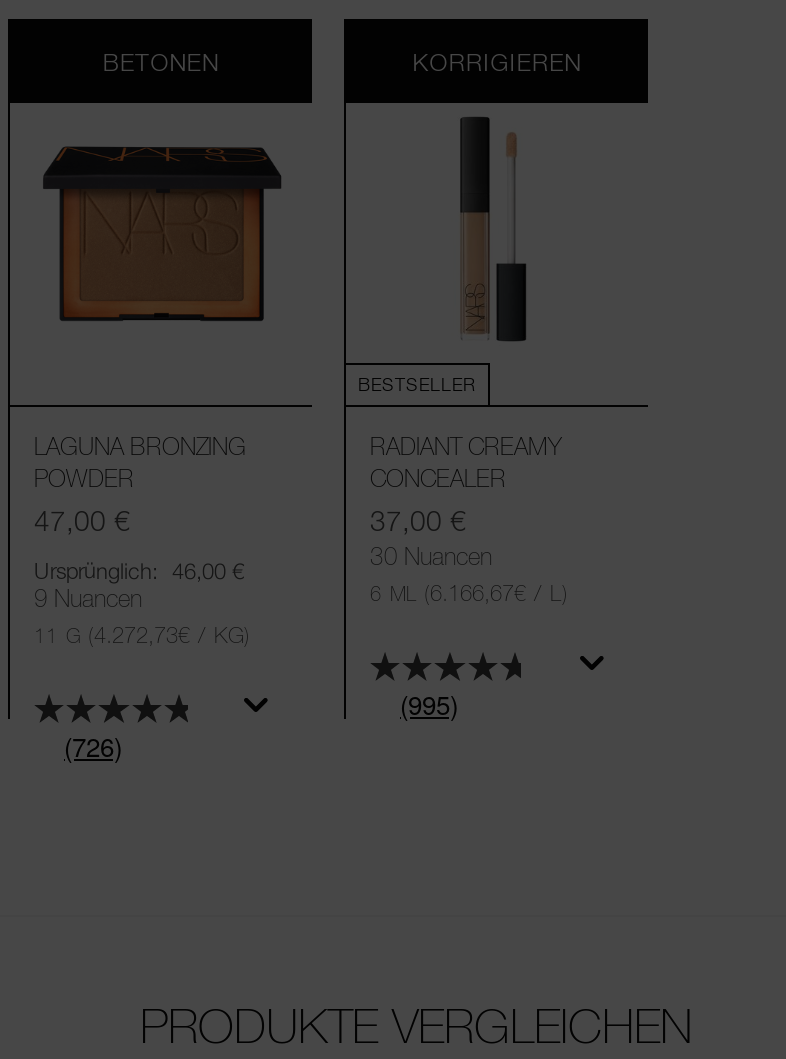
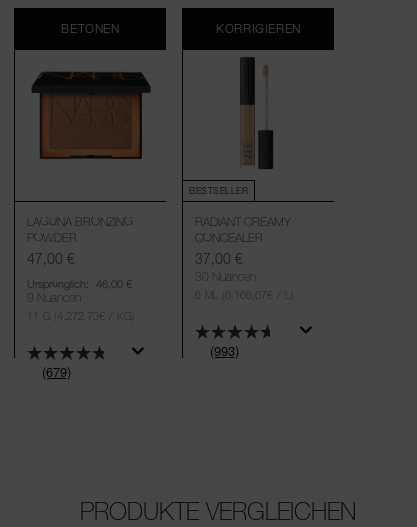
- (995)
+ (993)

- (726)
+ (679)
